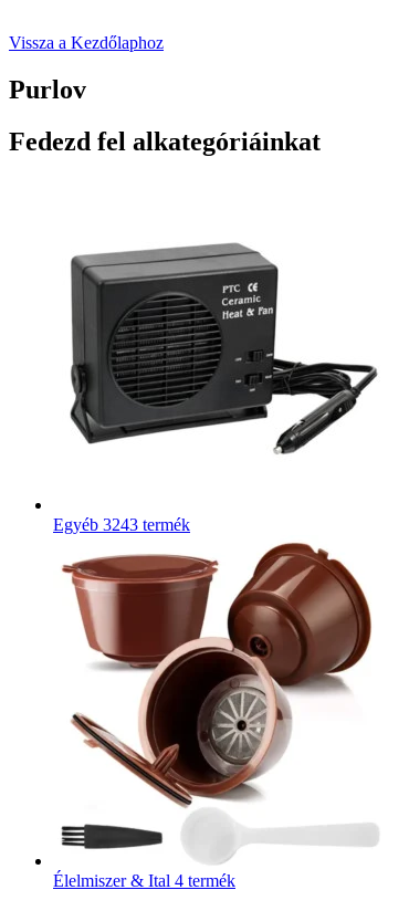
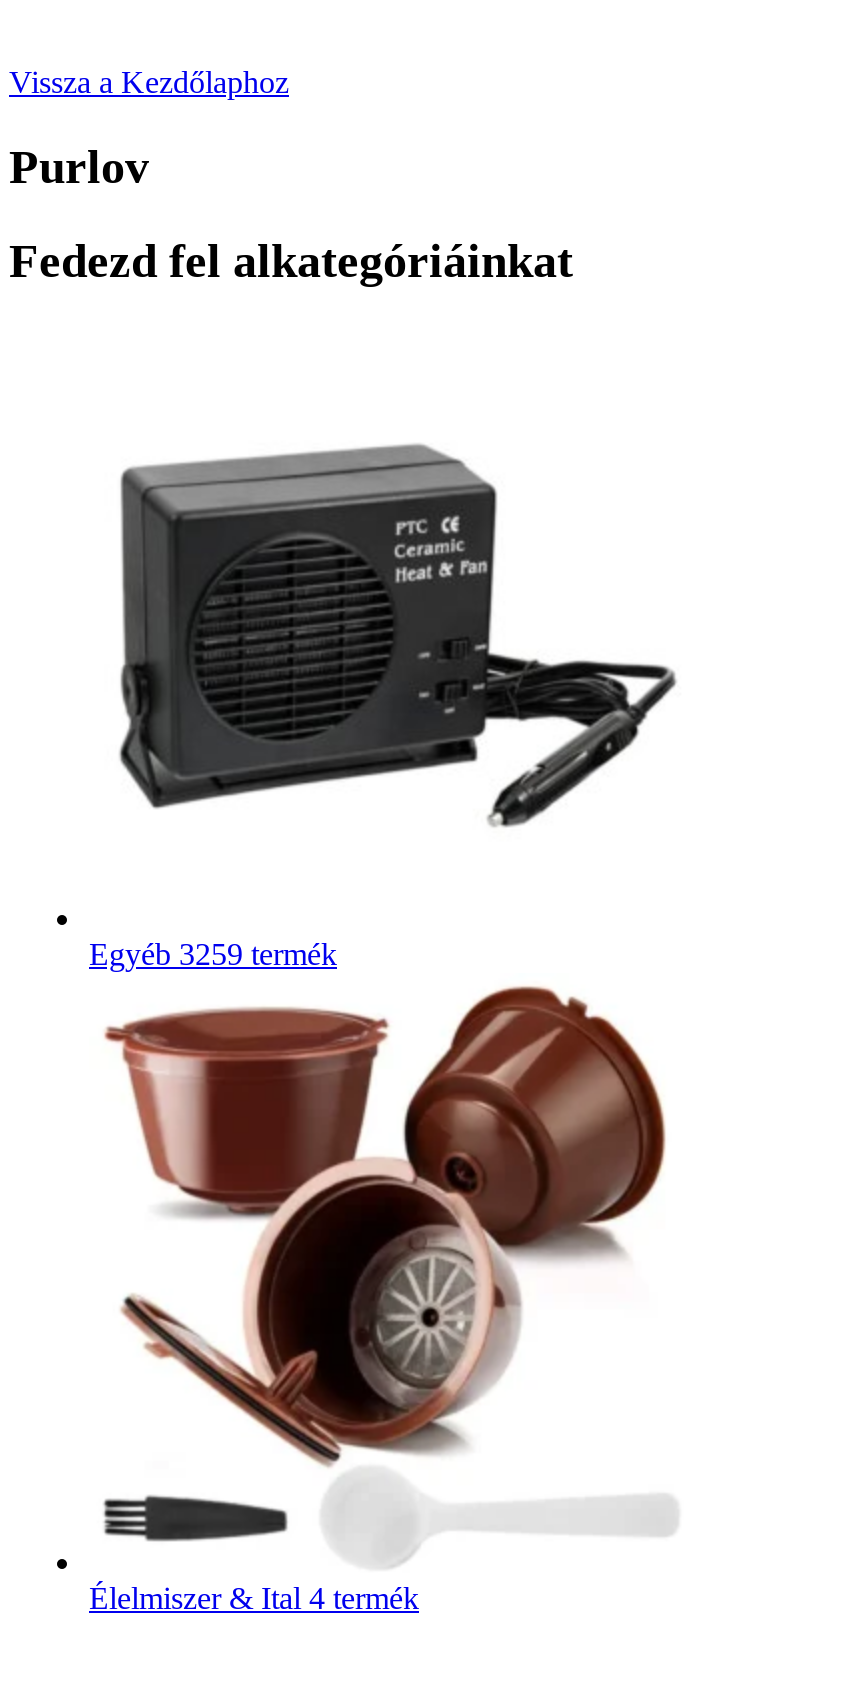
- Egyéb 3243 termék
+ Egyéb 3259 termék
